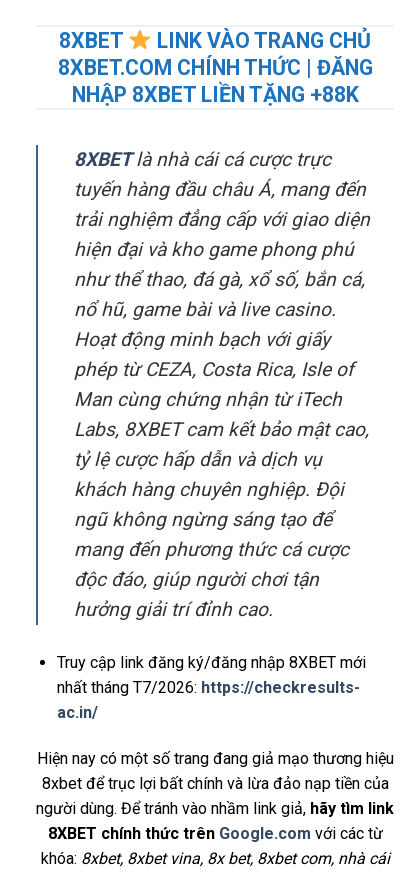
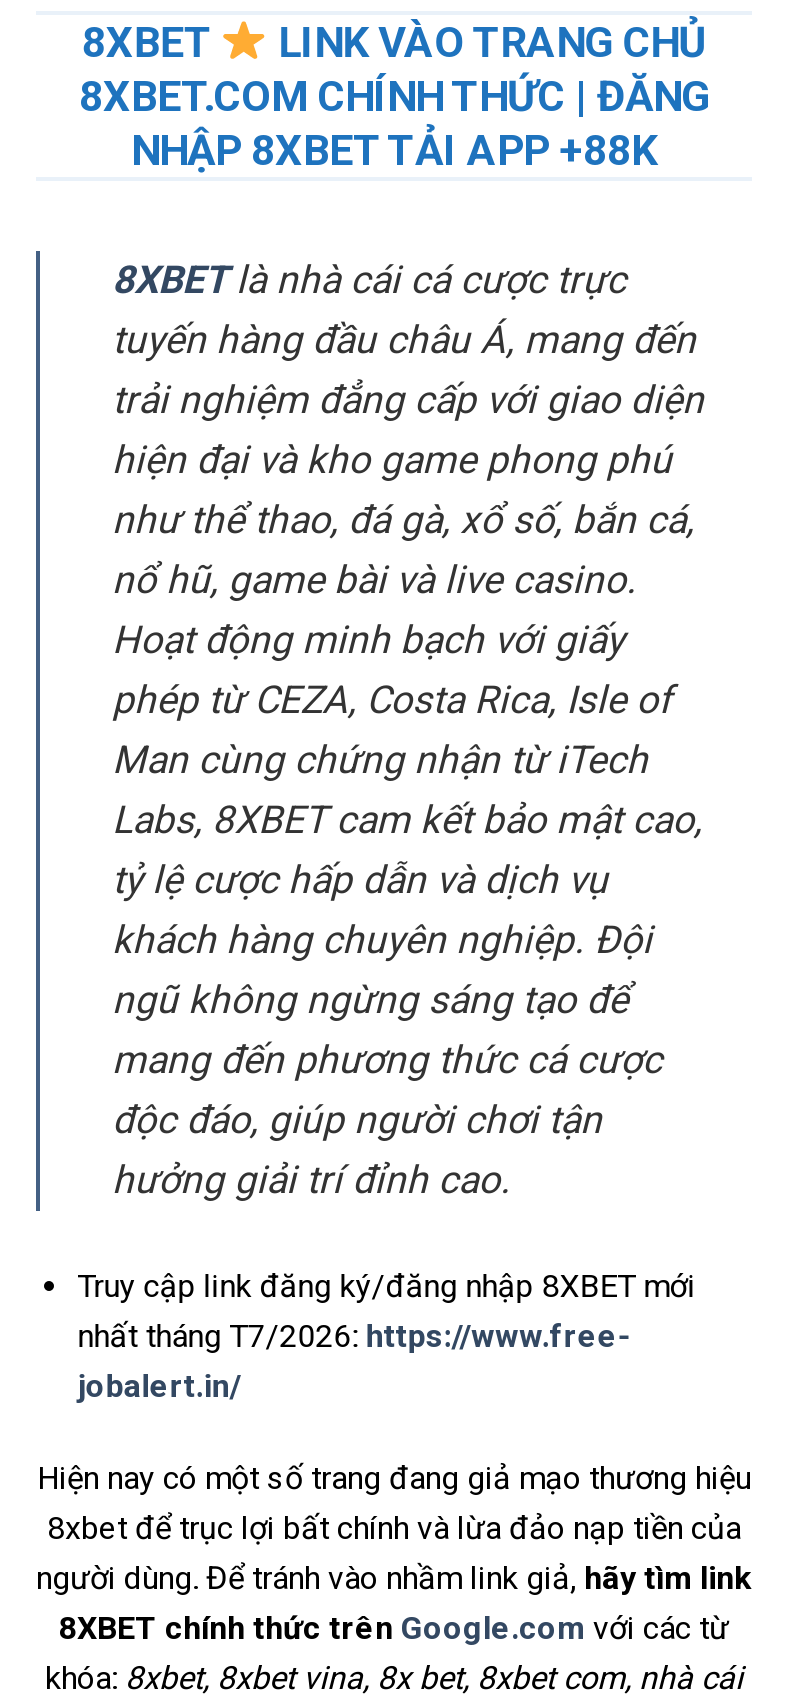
- NHẬP 8XBET LIỀN TẶNG +88K
+ NHẬP 8XBET TẢI APP +88K

- nhất tháng T7/2026: https://checkresults-
- ac.in/
+ nhất tháng T7/2026: https://www.free-
+ jobalert.in/
